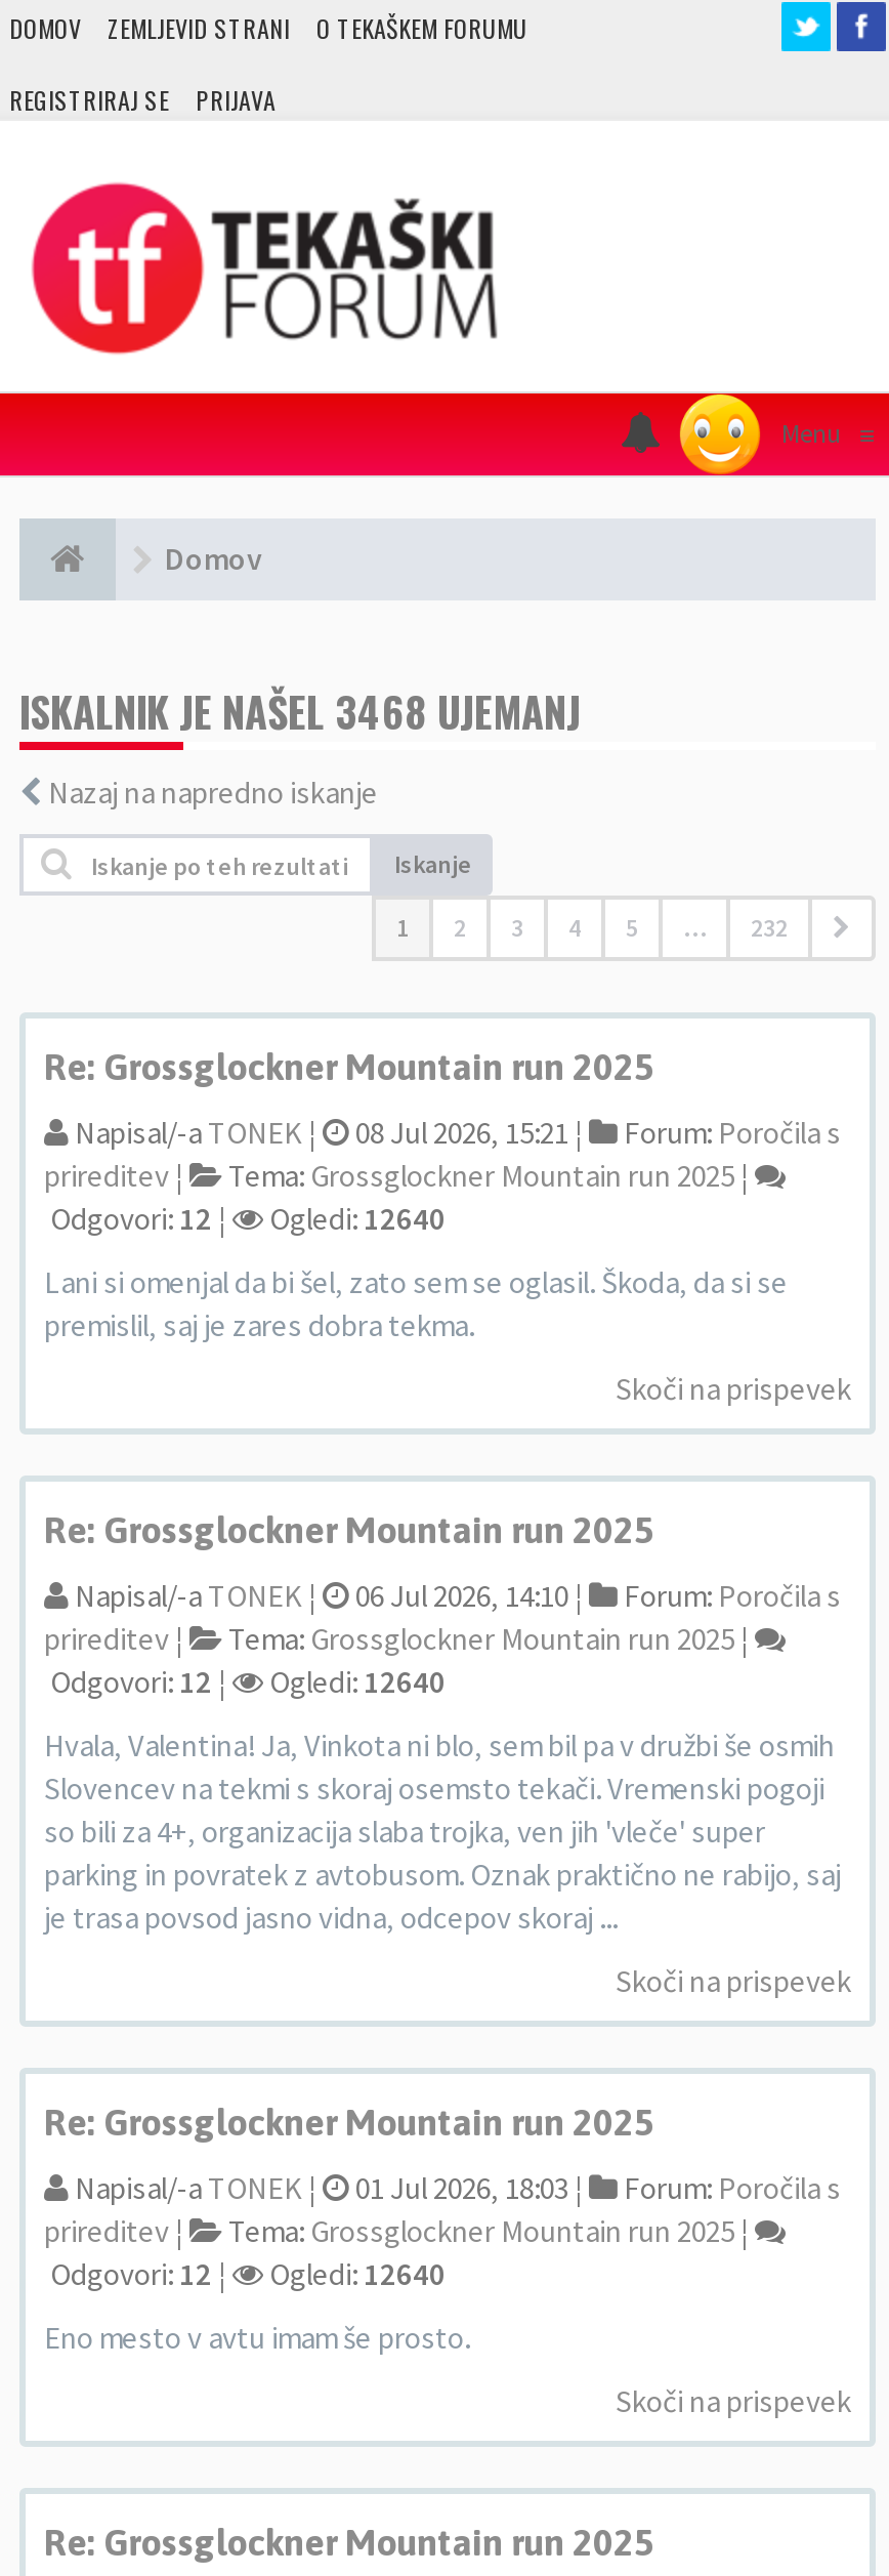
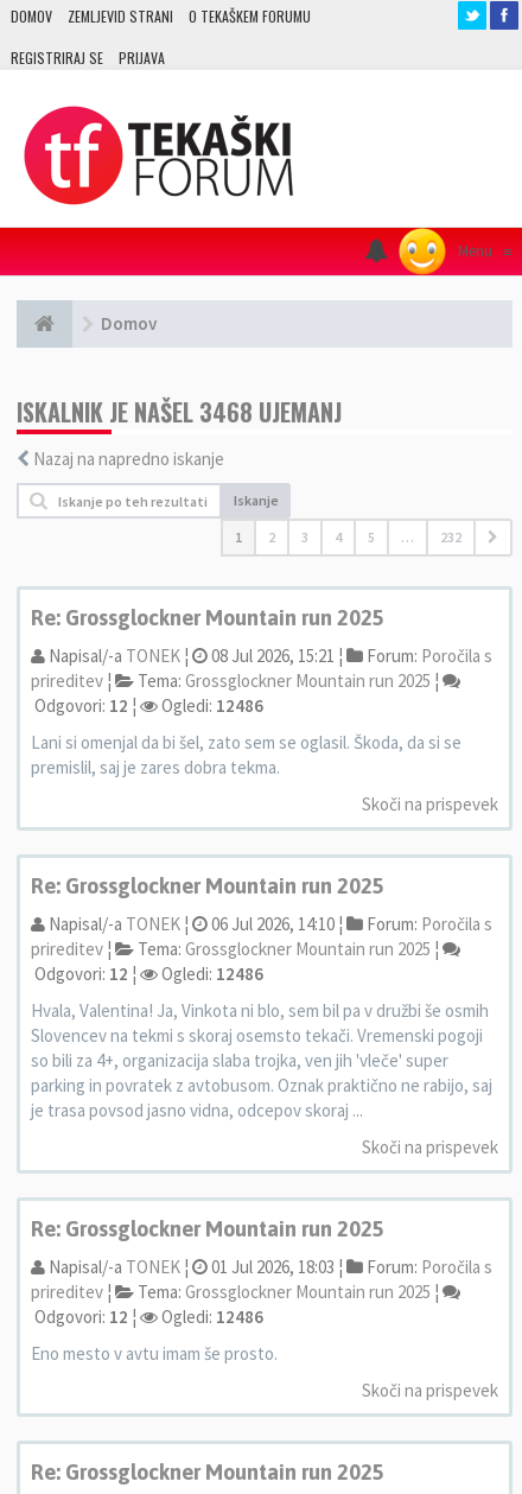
- Odgovori: 12 ¦ Ogledi: 12640
+ Odgovori: 12 ¦ Ogledi: 12486

- Odgovori: 12 ¦ Ogledi: 12640
+ Odgovori: 12 ¦ Ogledi: 12486

- Odgovori: 12 ¦ Ogledi: 12640
+ Odgovori: 12 ¦ Ogledi: 12486
